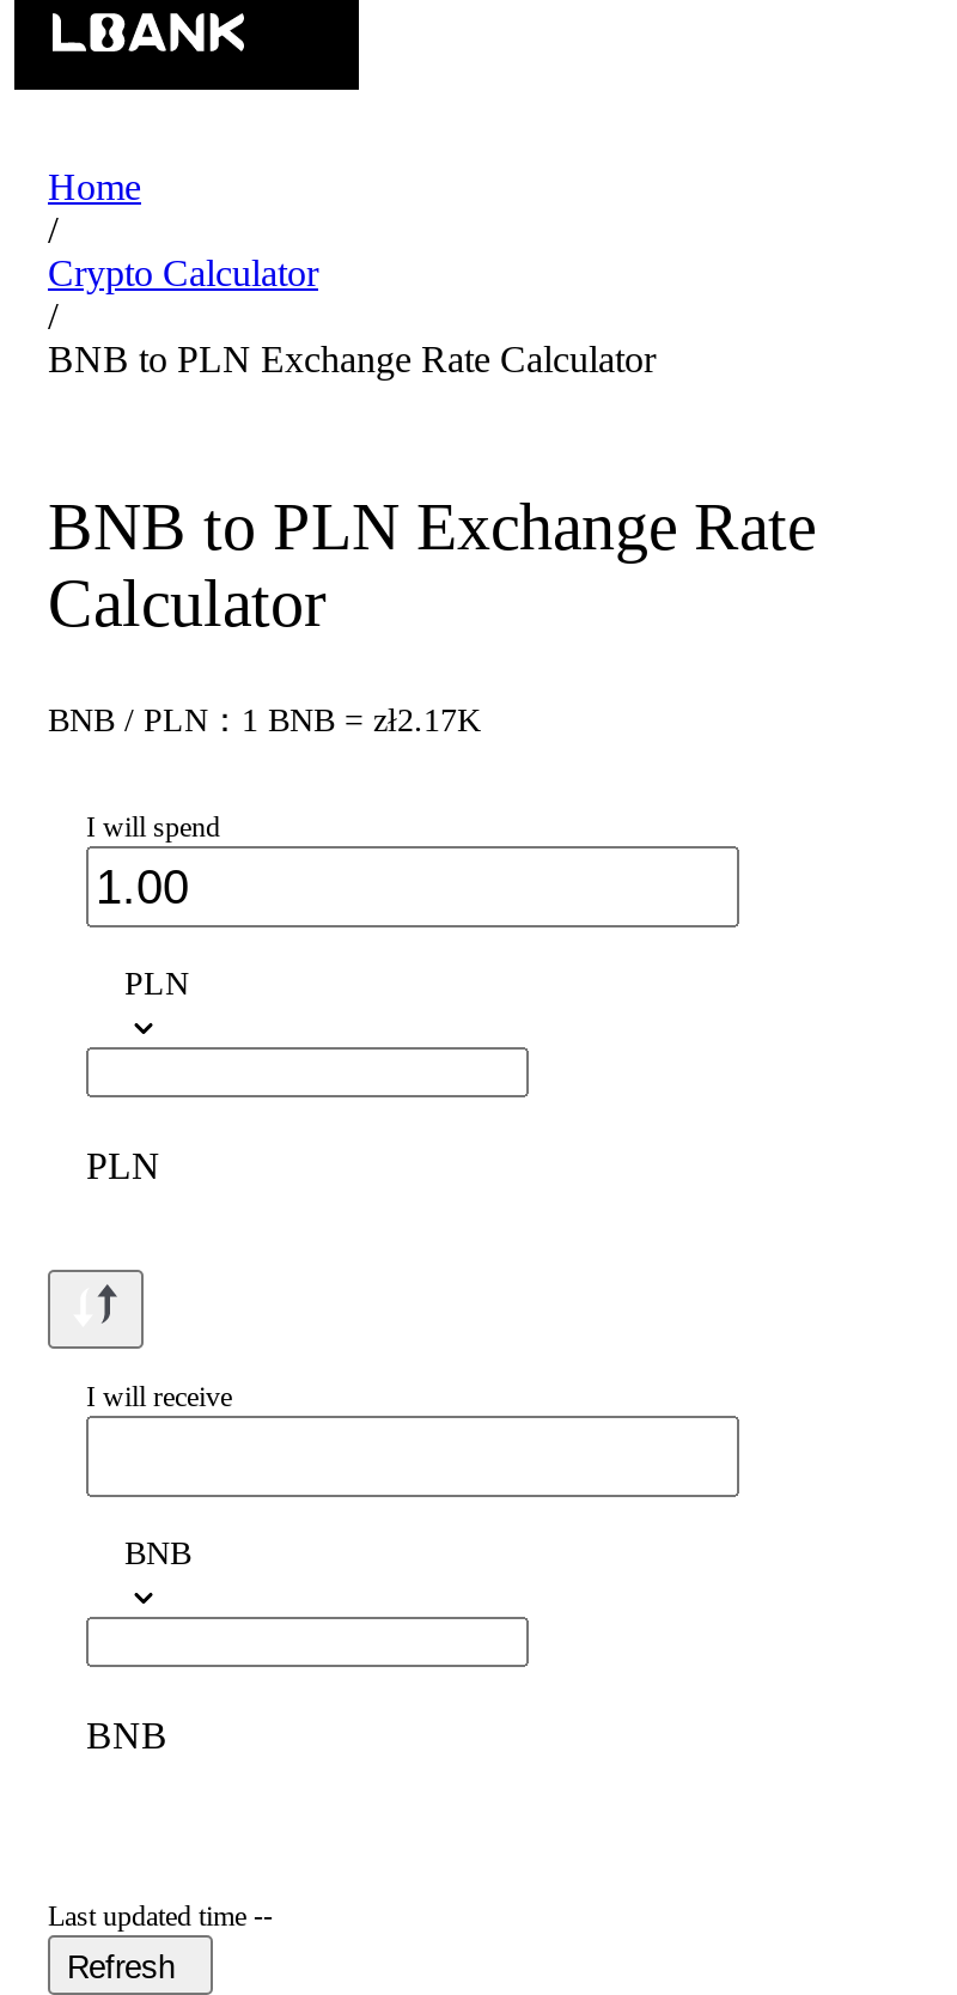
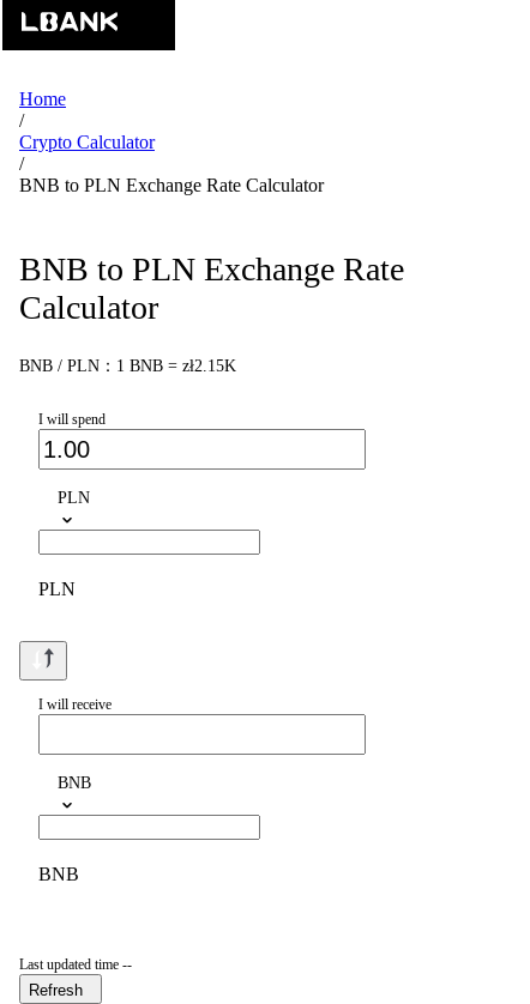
- BNB / PLN：1 BNB = zł2.17K
+ BNB / PLN：1 BNB = zł2.15K
